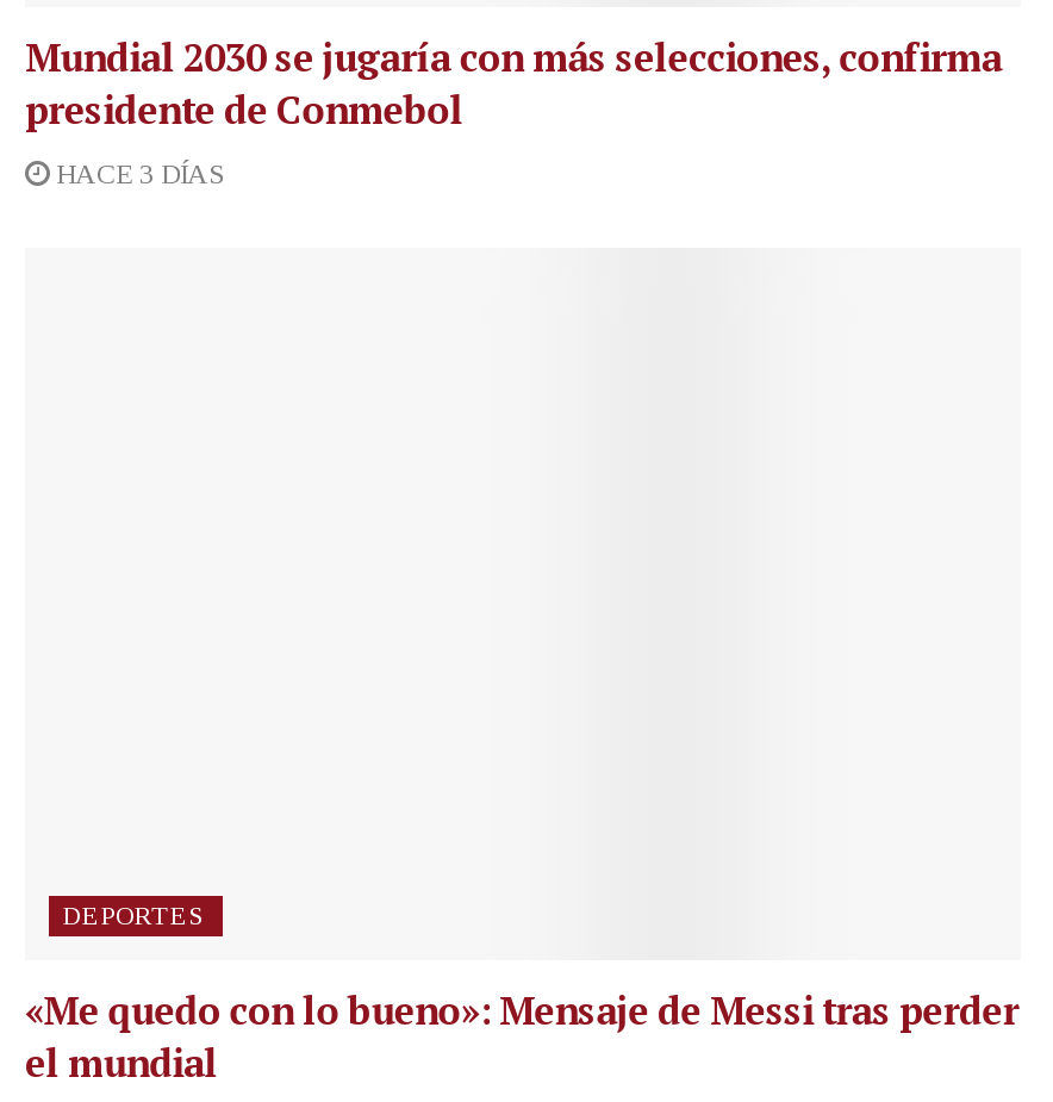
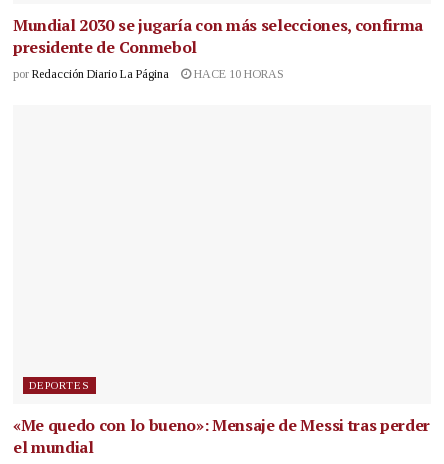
- HACE 3 DÍAS
+ por Redacción Diario La Página
+ HACE 10 HORAS
